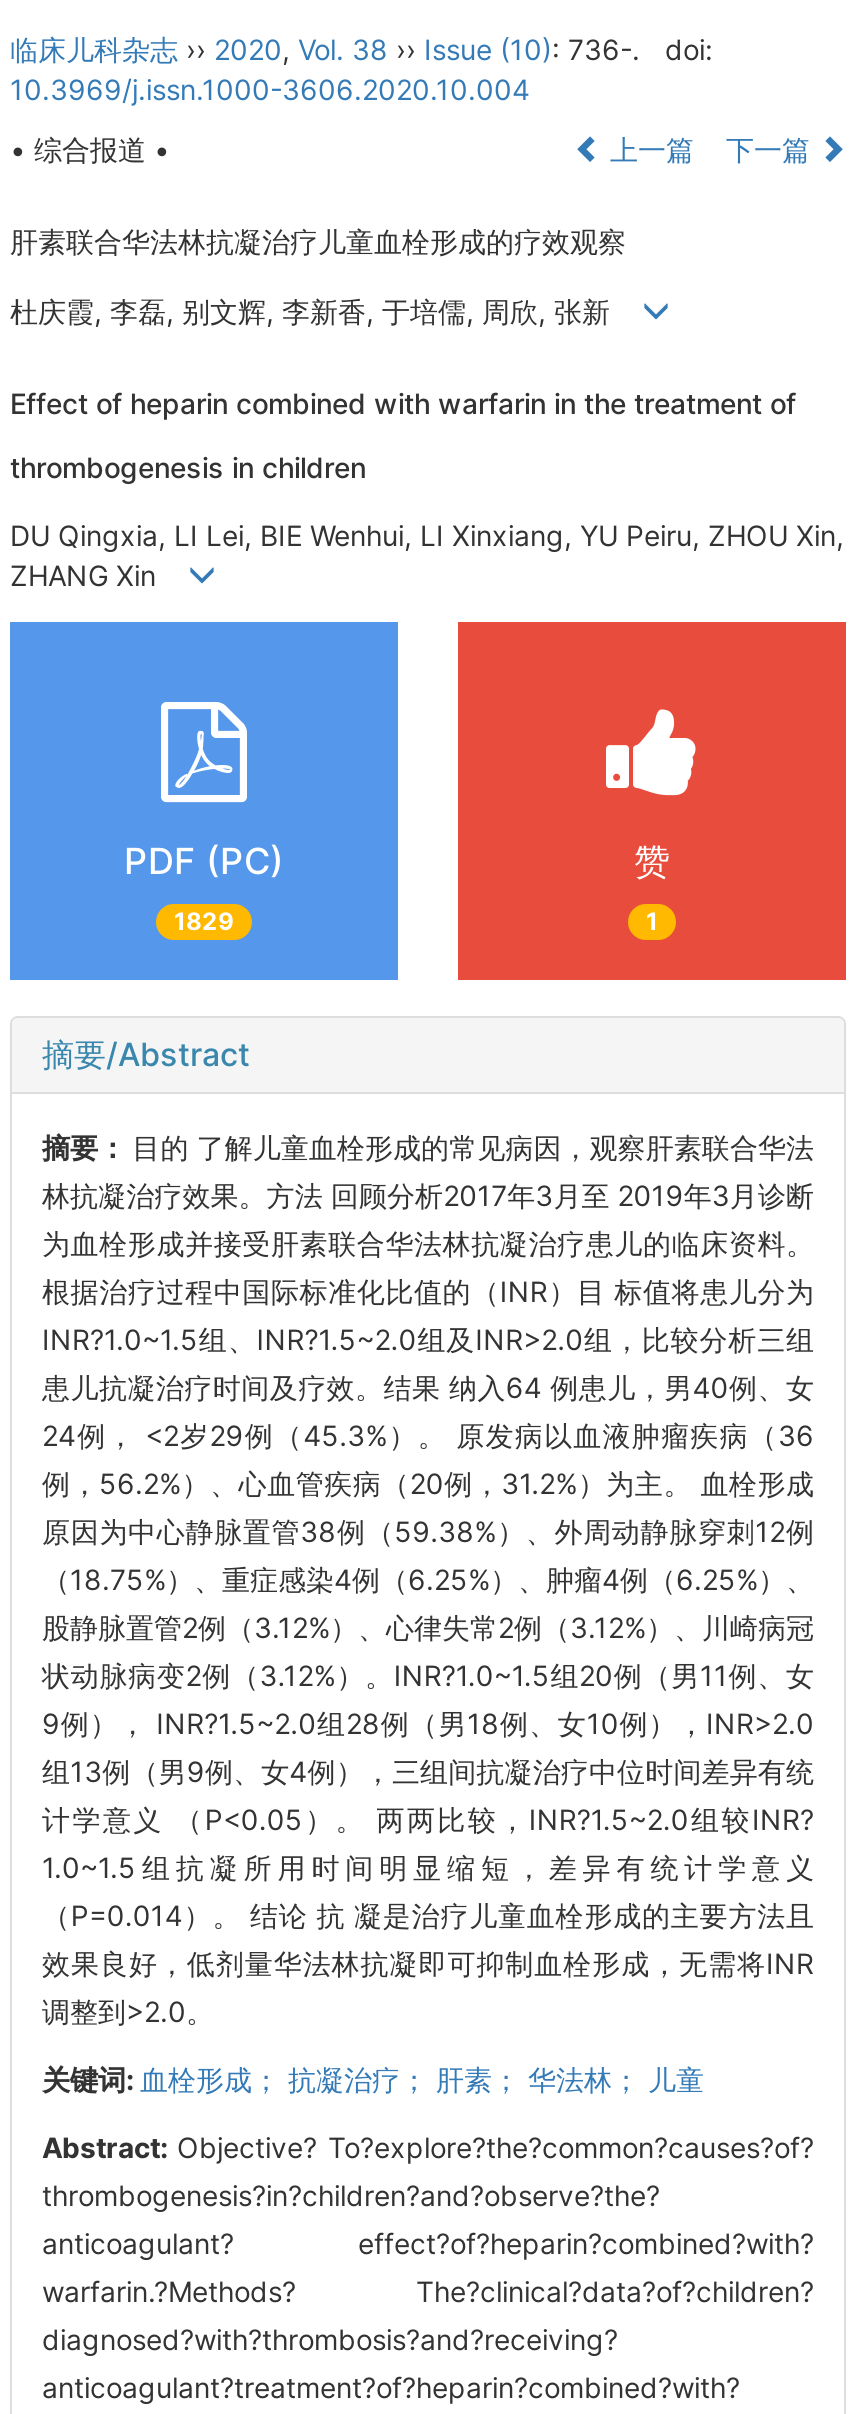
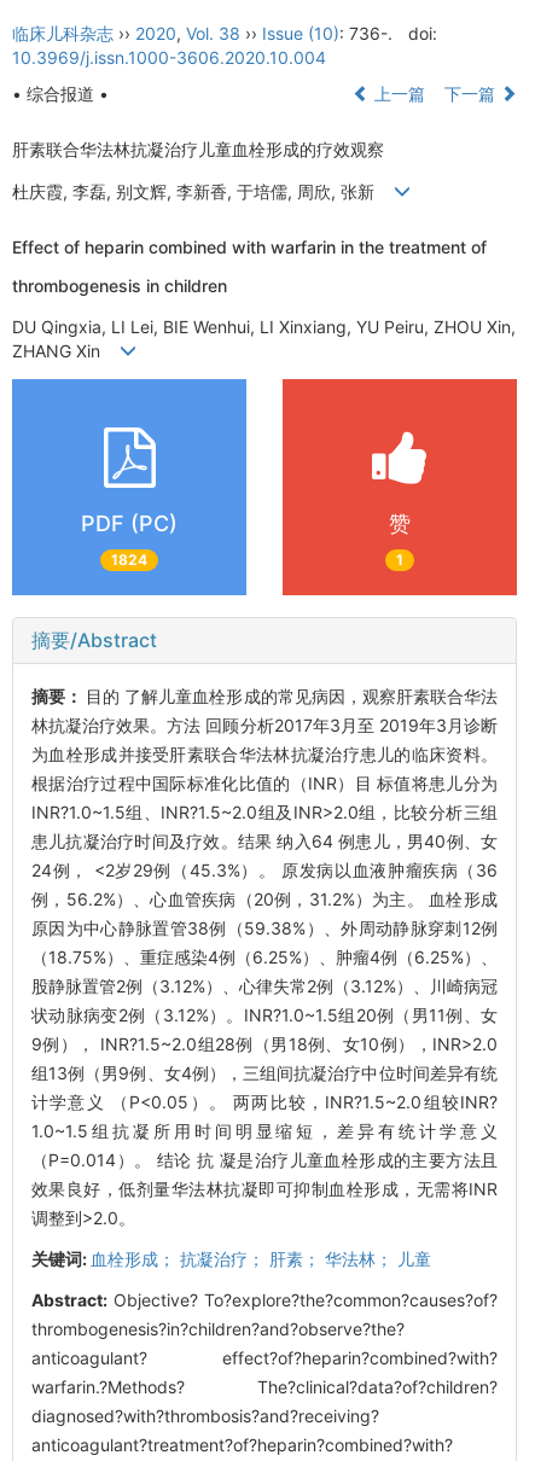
- 1829
+ 1824
